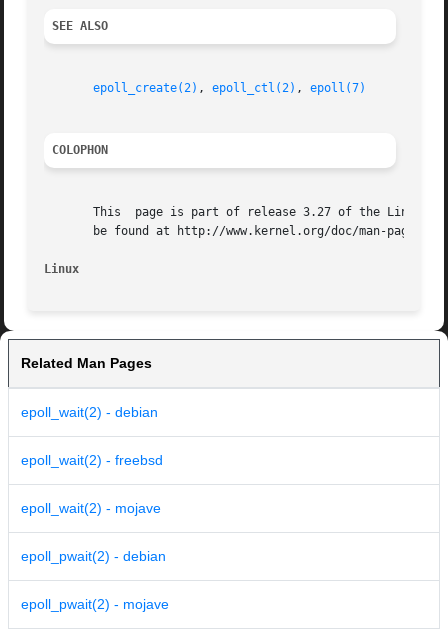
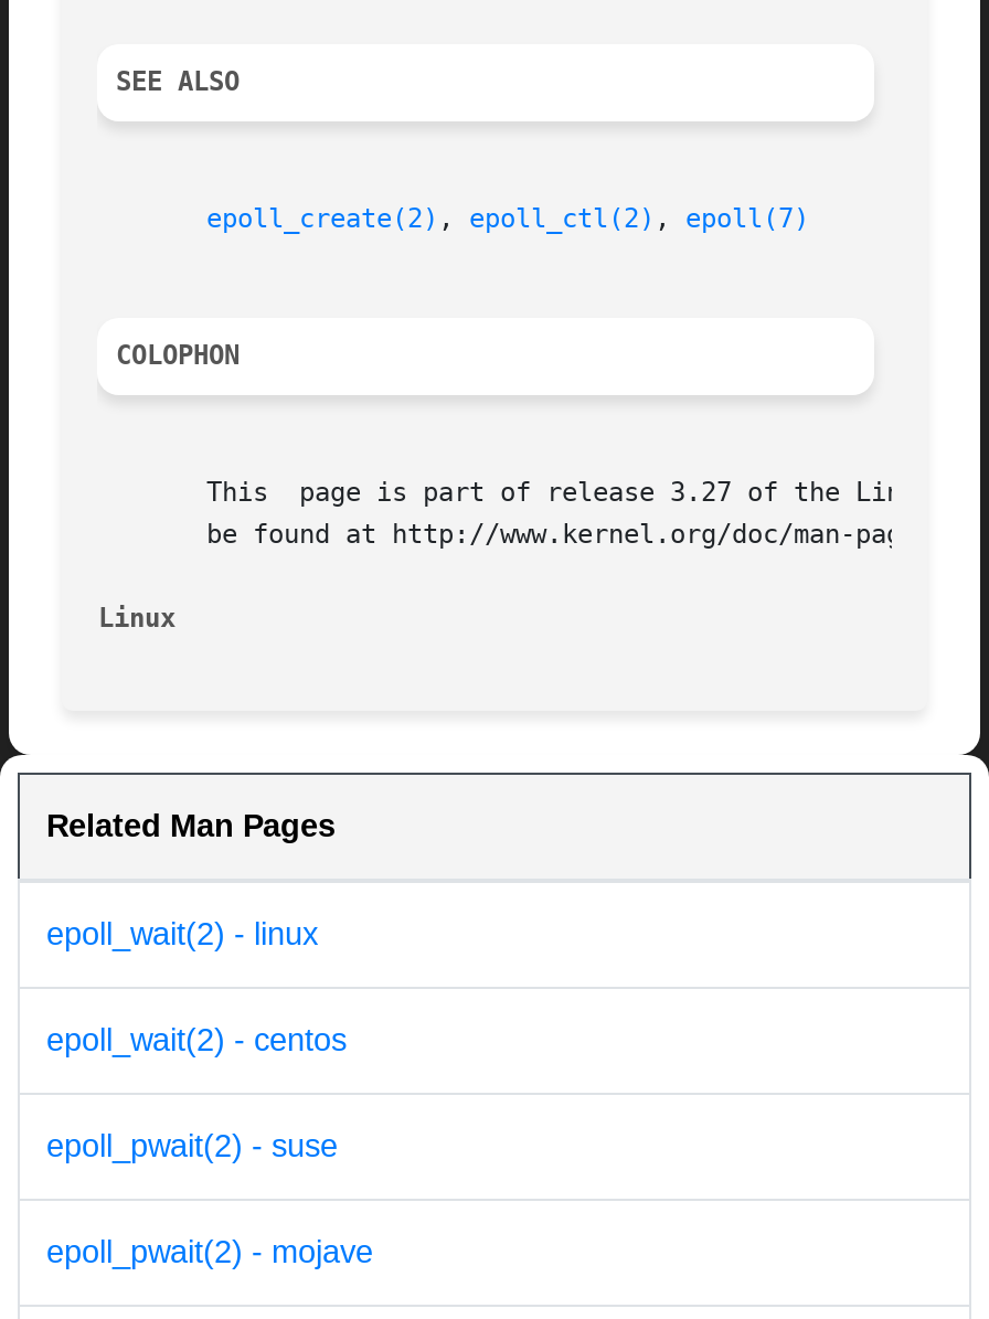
- epoll_wait(2) - debian
- epoll_wait(2) - freebsd
- epoll_wait(2) - mojave
- epoll_pwait(2) - debian
+ epoll_wait(2) - linux
+ epoll_wait(2) - centos
+ epoll_pwait(2) - suse
